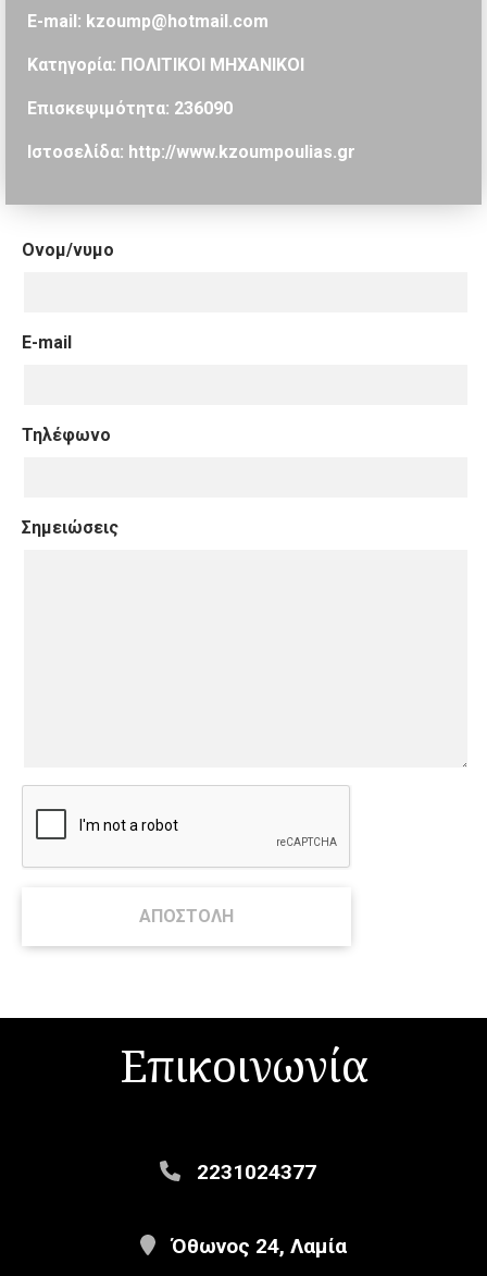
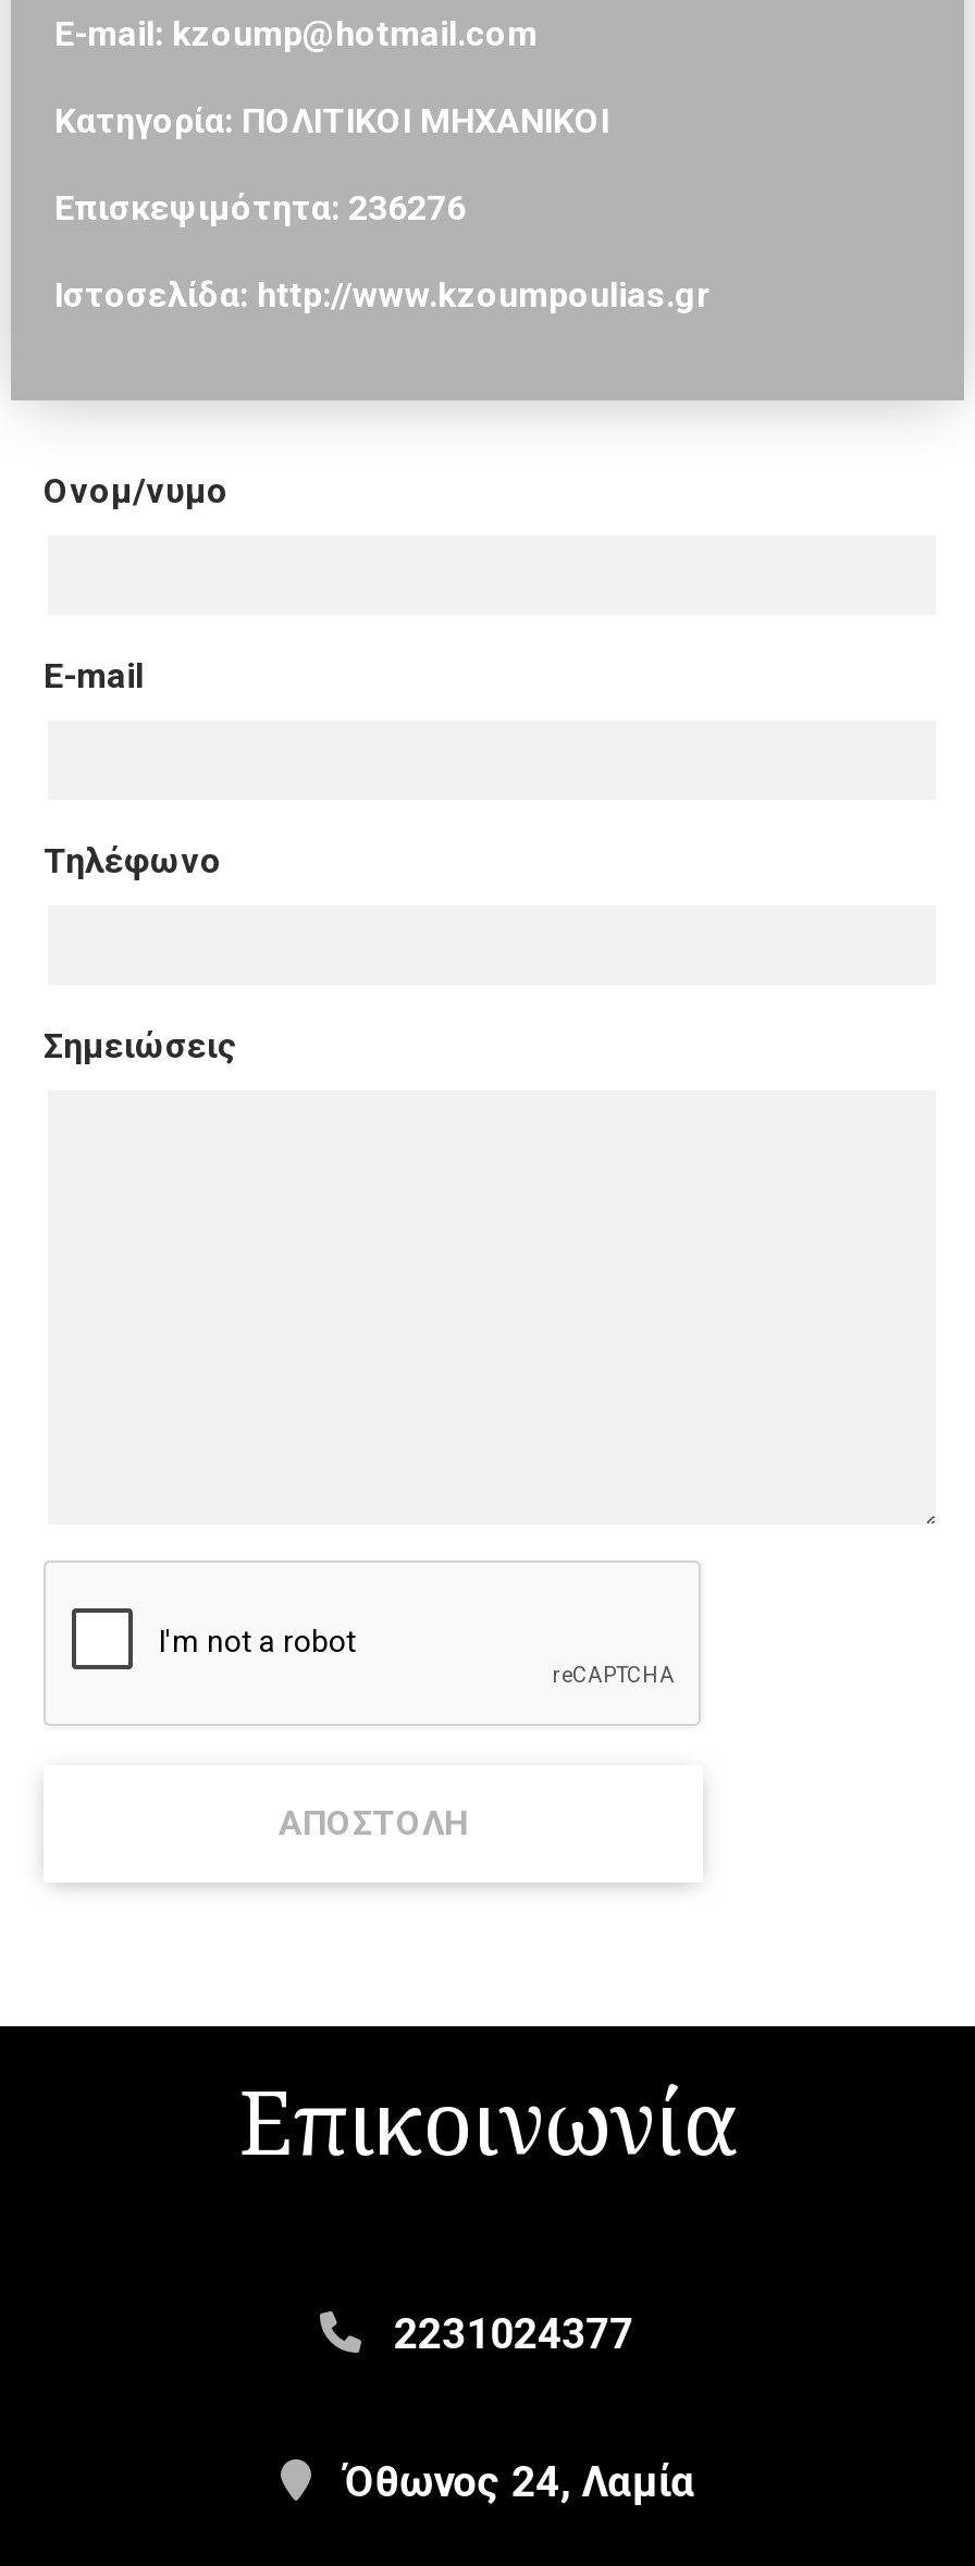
- Επισκεψιμότητα: 236090
+ Επισκεψιμότητα: 236276
